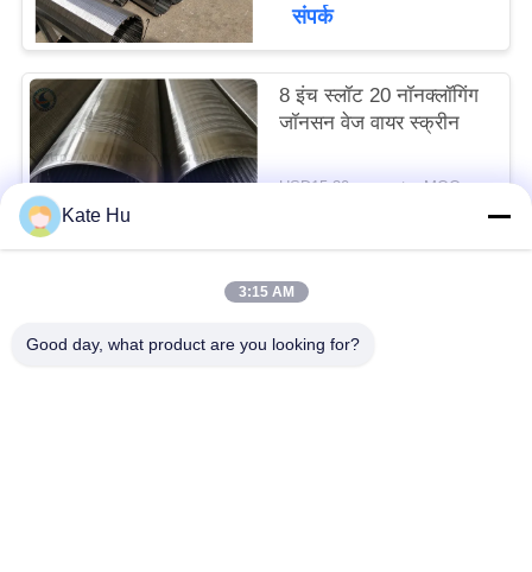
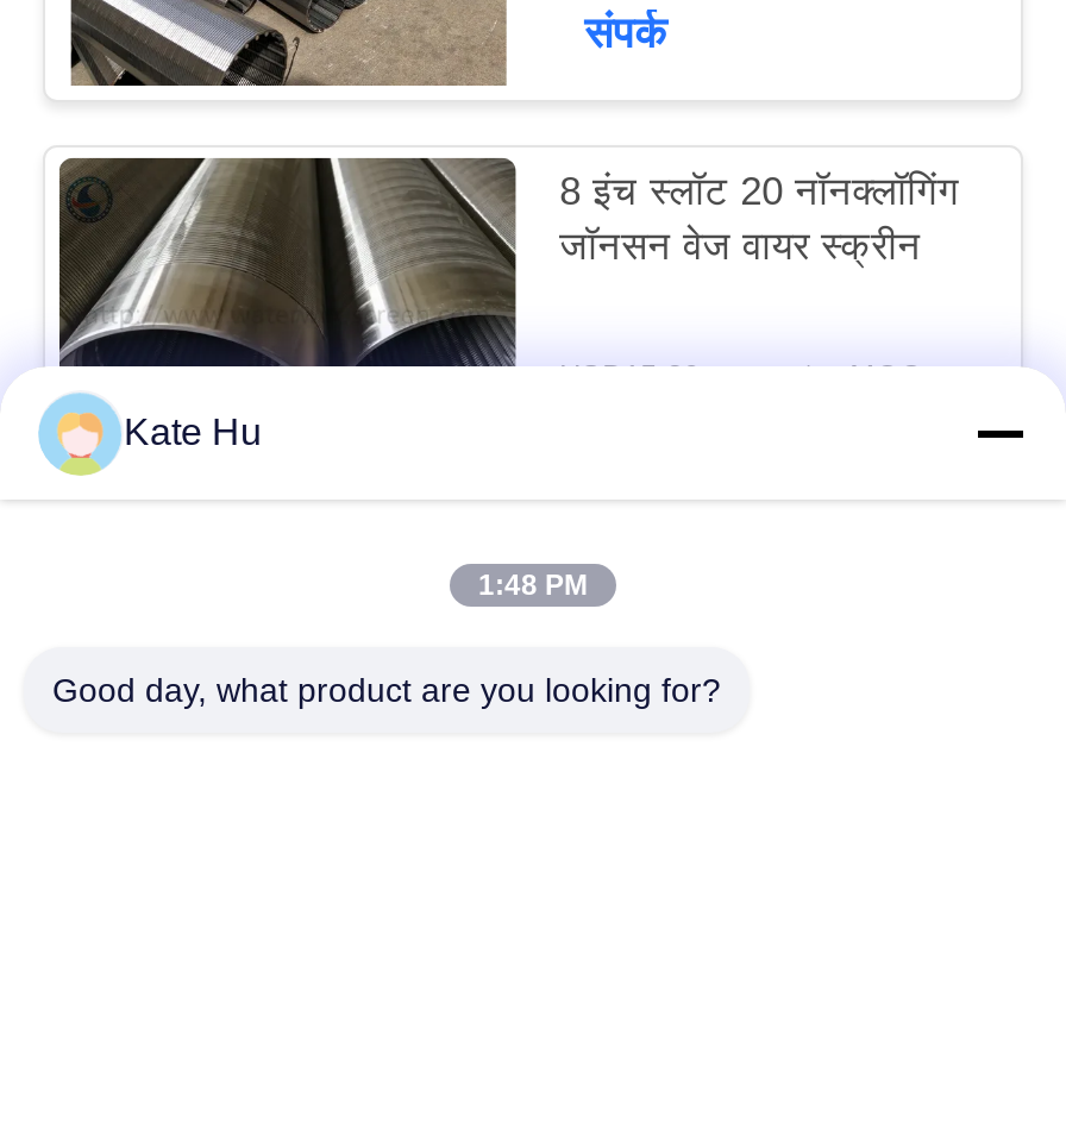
- 3:15 AM
+ 1:48 PM
